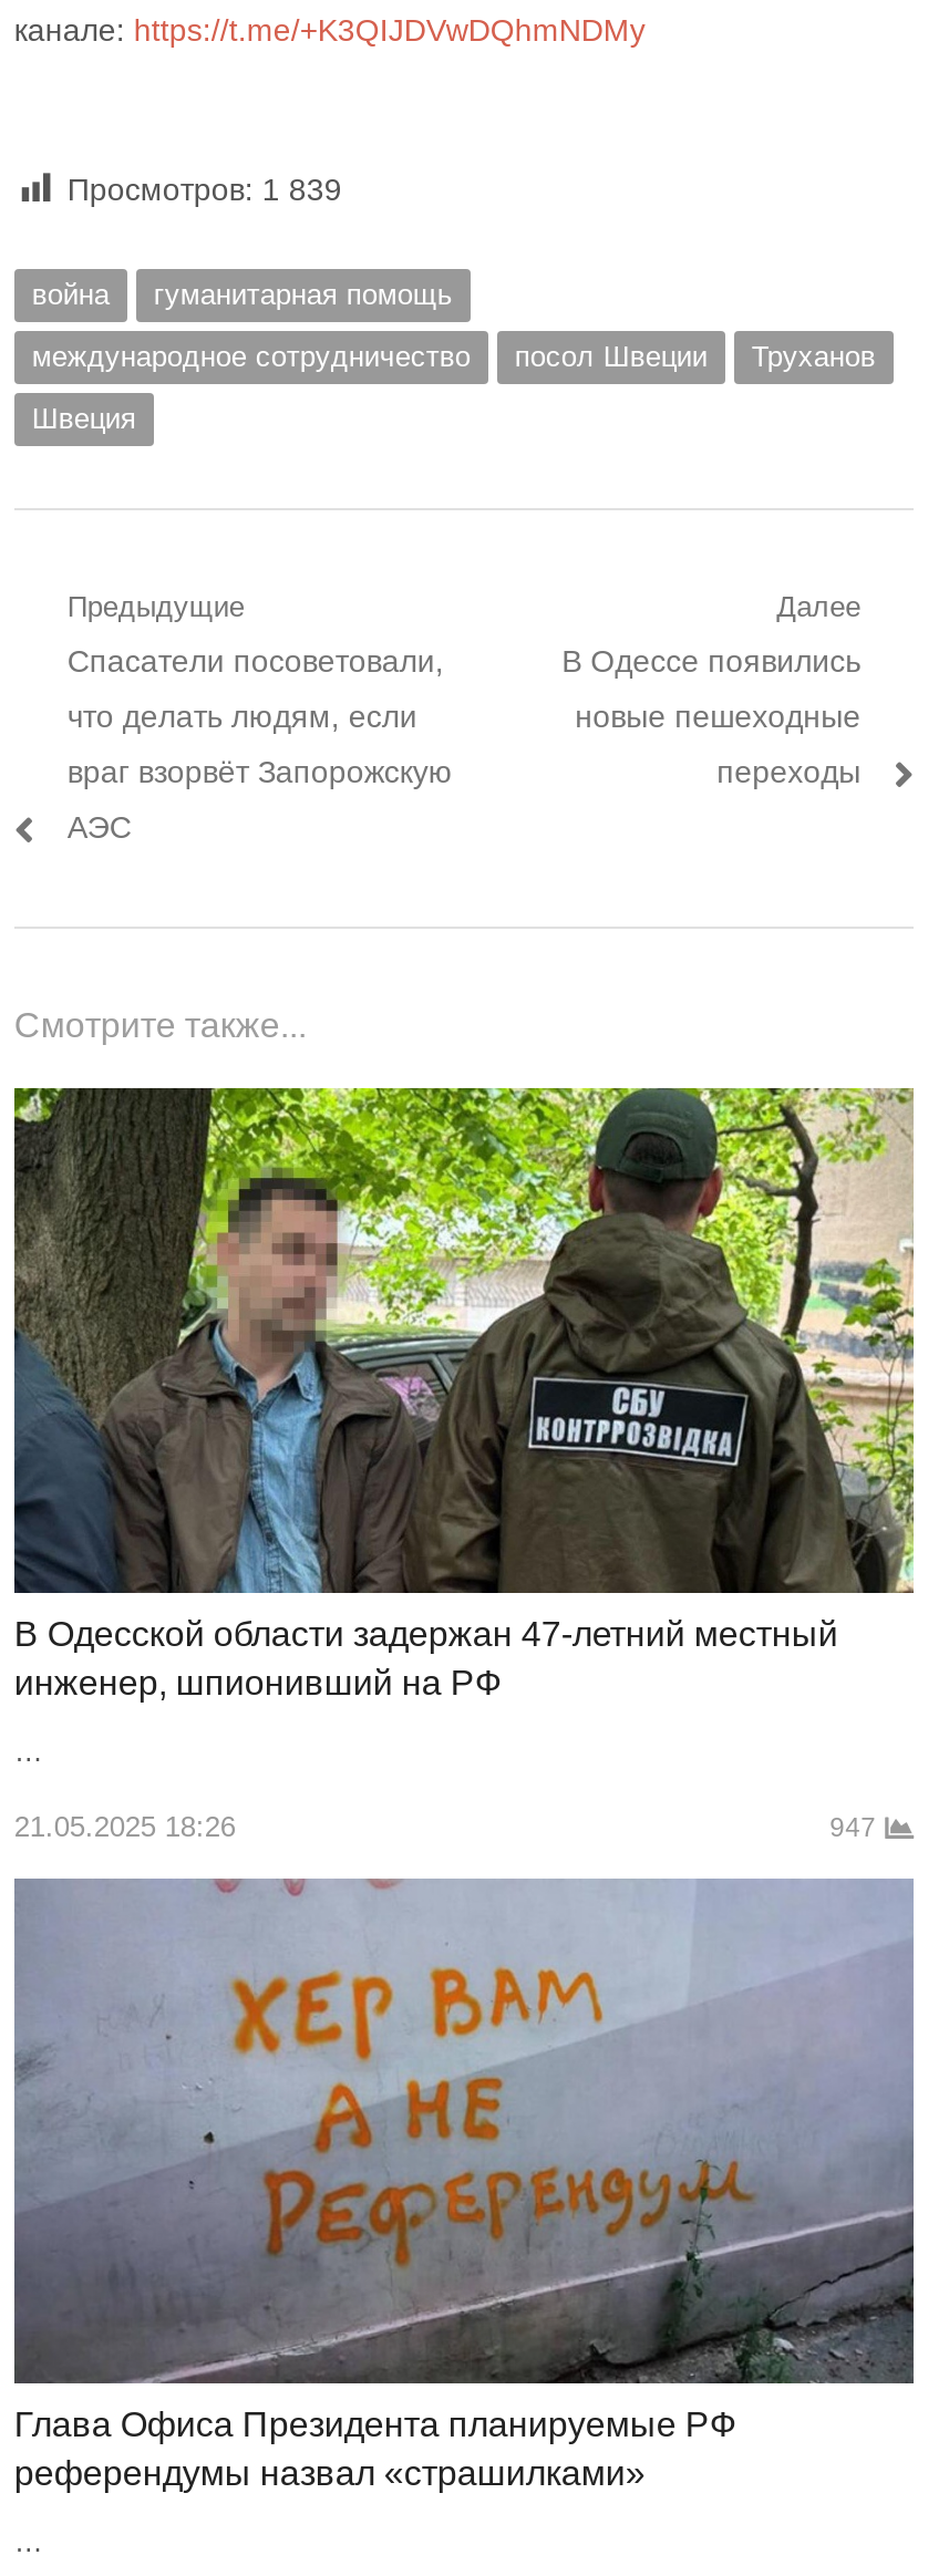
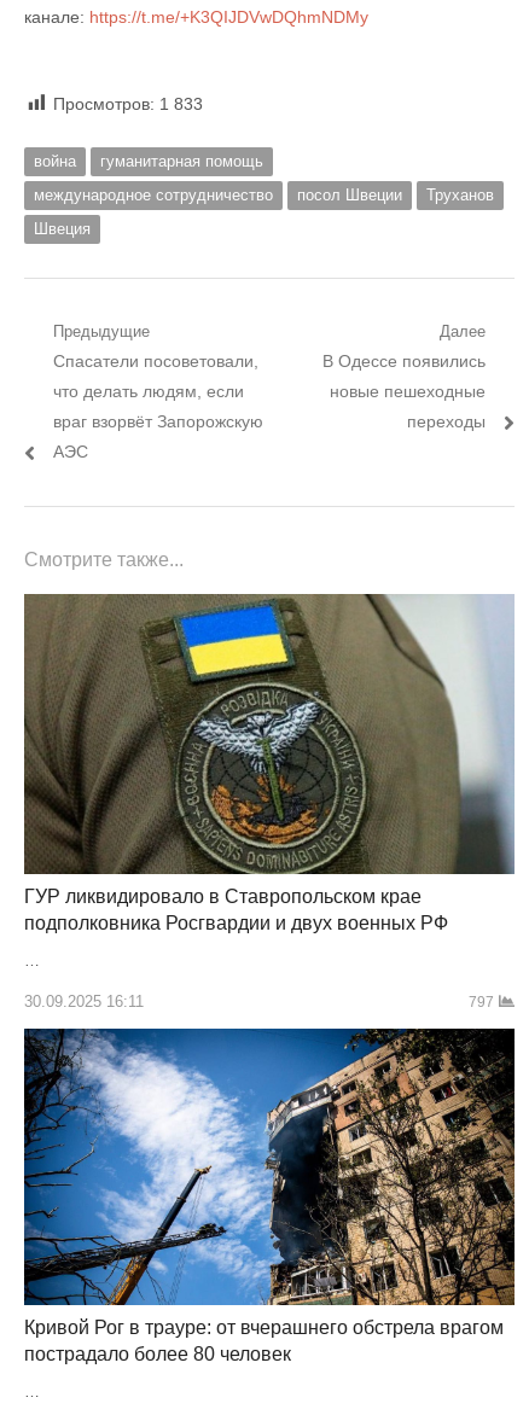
- Просмотров: 1 839
+ Просмотров: 1 833

- [image]
- В Одесской области задержан 47-летний местный
- инженер, шпионивший на РФ
+ [image]
+ ГУР ликвидировало в Ставропольском крае
+ подполковника Росгвардии и двух военных РФ

- 21.05.2025 18:26
- 947
+ 30.09.2025 16:11
+ 797

- [image]
- Глава Офиса Президента планируемые РФ
- референдумы назвал «страшилками»
+ [image]
+ Кривой Рог в трауре: от вчерашнего обстрела врагом
+ пострадало более 80 человек
